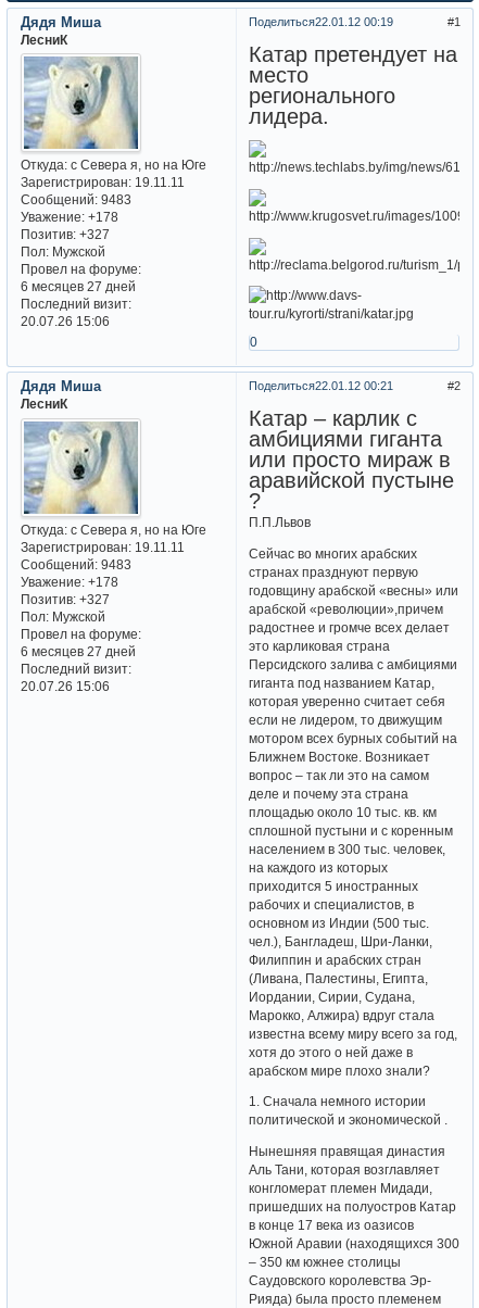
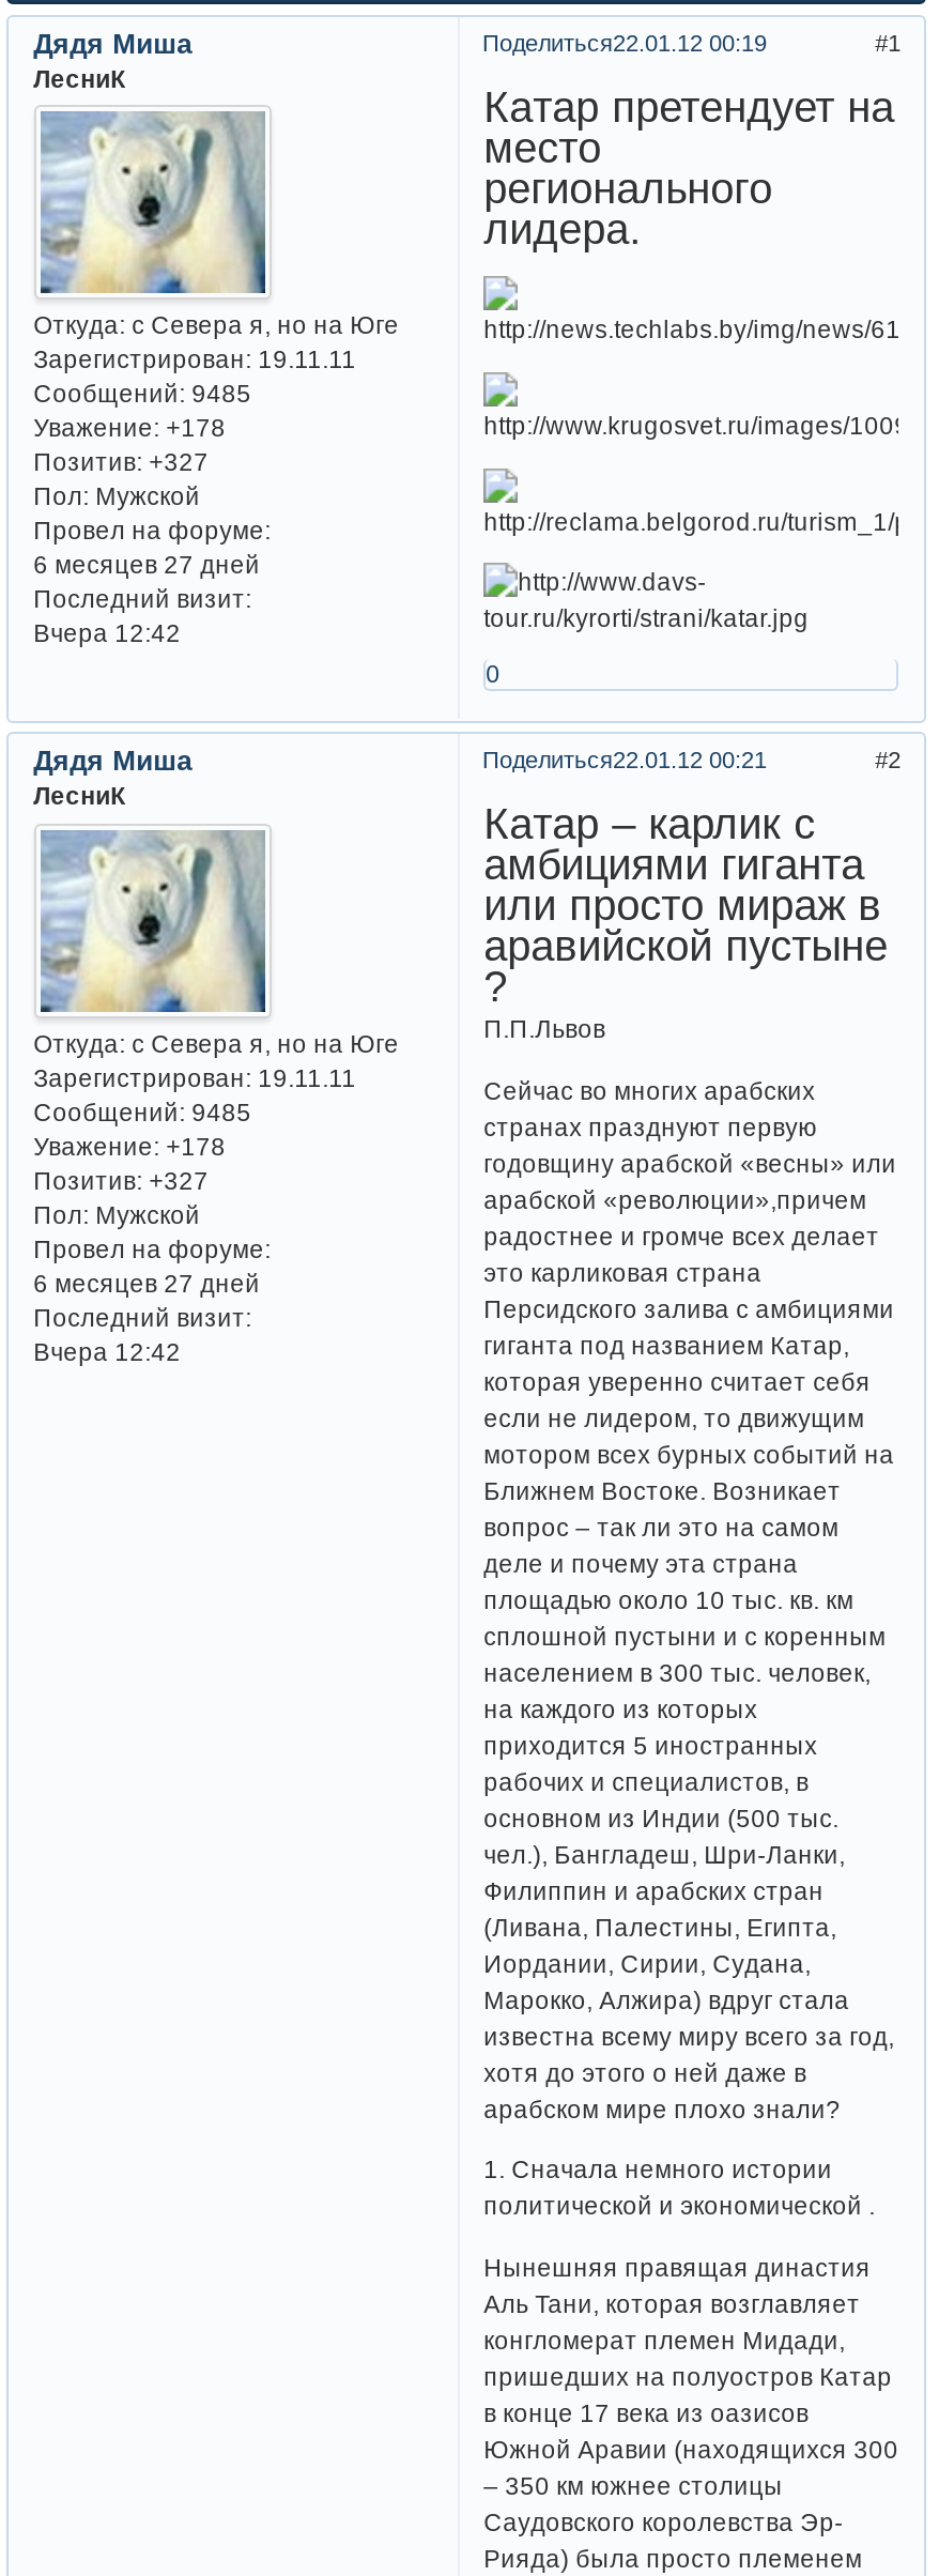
- Сообщений: 9483
+ Сообщений: 9485

- 20.07.26 15:06
+ Вчера 12:42

- Сообщений: 9483
+ Сообщений: 9485

- 20.07.26 15:06
+ Вчера 12:42
